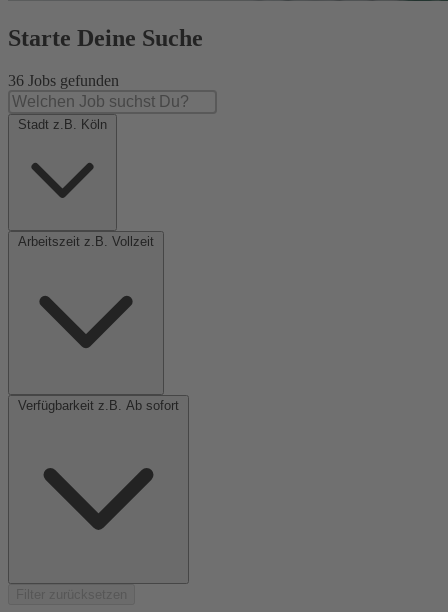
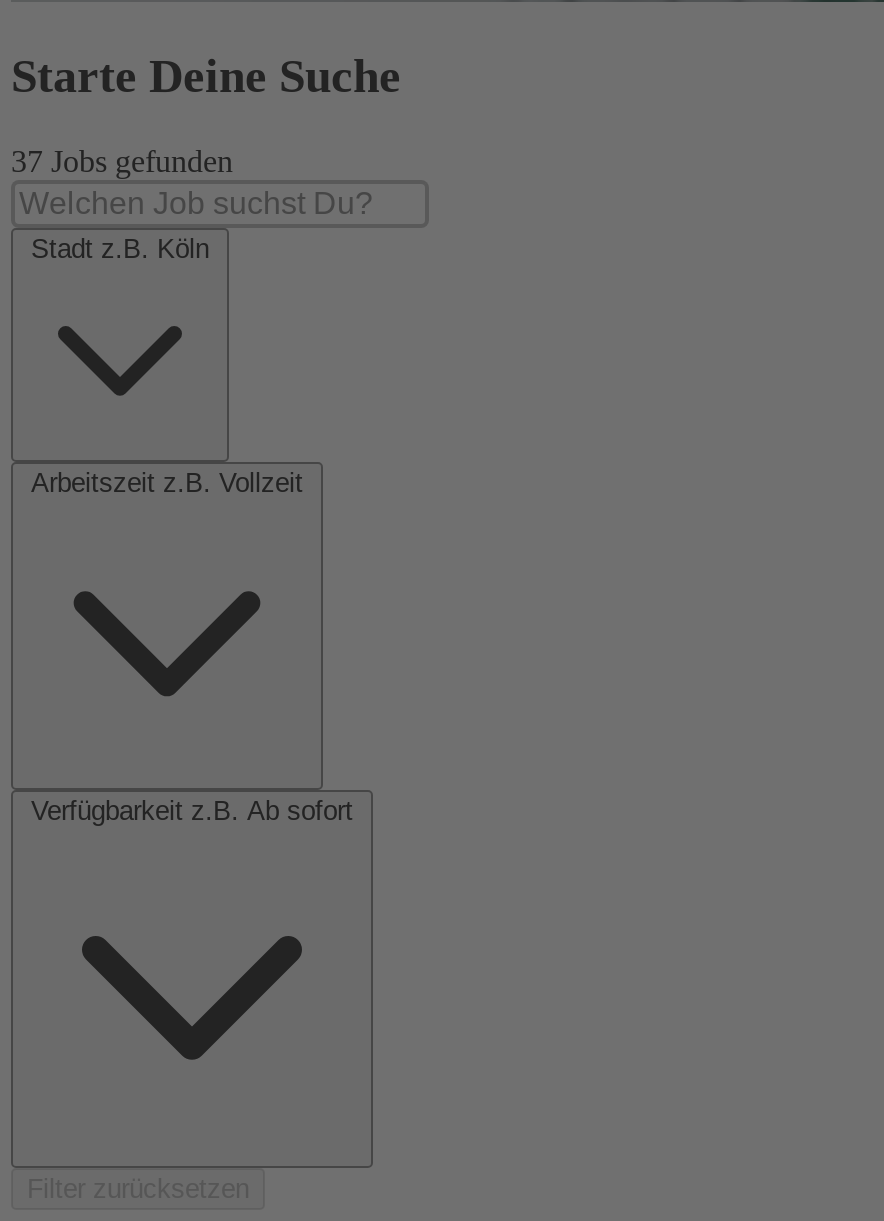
- 36 Jobs gefunden
+ 37 Jobs gefunden
